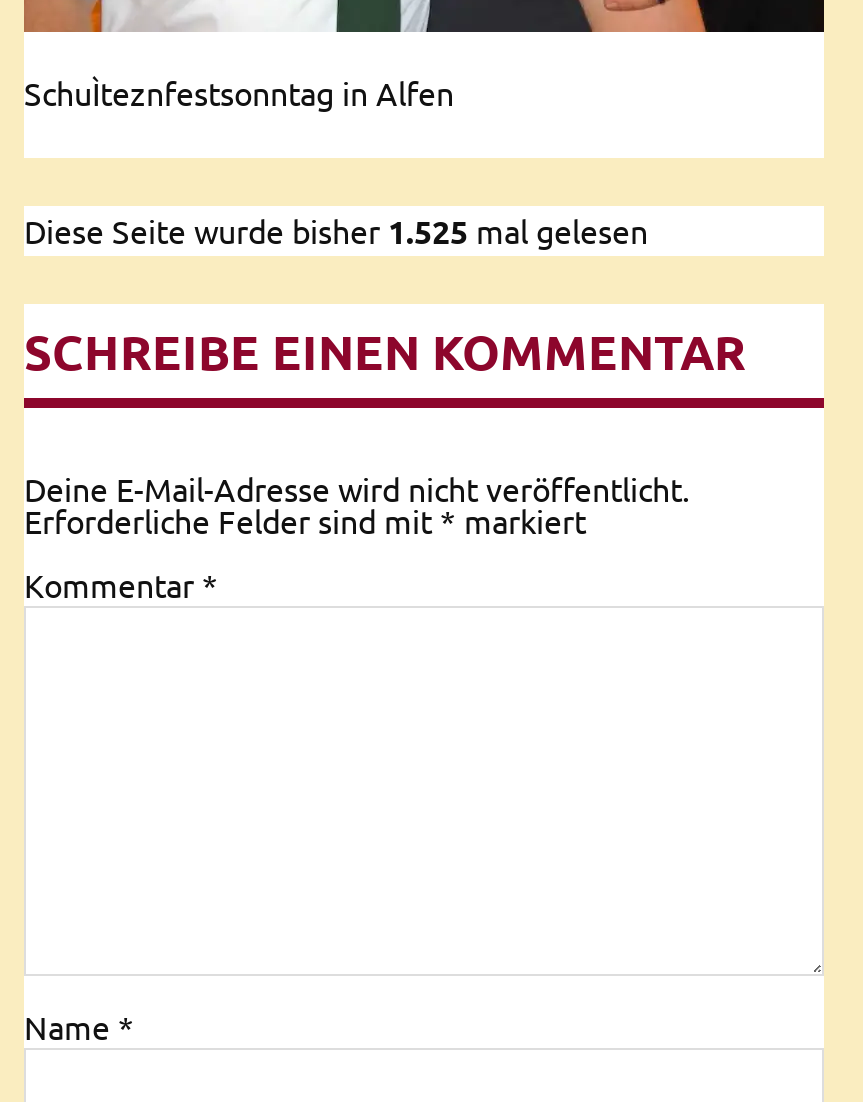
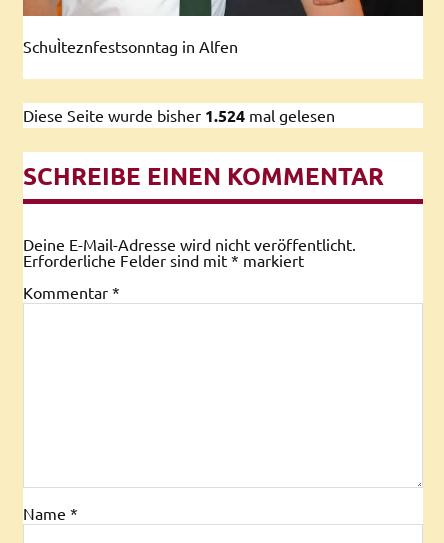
- Diese Seite wurde bisher 1.525 mal gelesen
+ Diese Seite wurde bisher 1.524 mal gelesen
